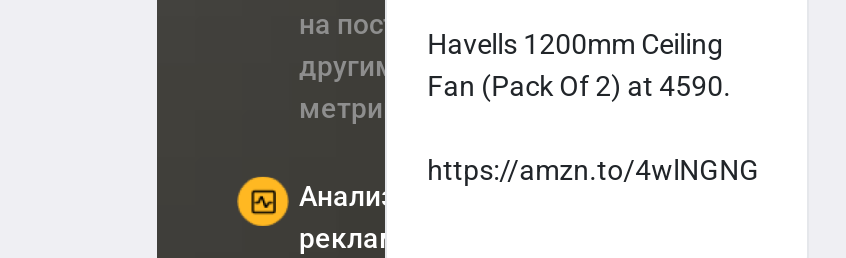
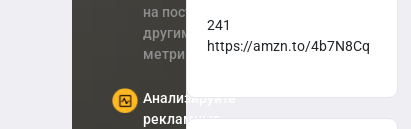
- Havells 1200mm Ceiling
- Fan (Pack Of 2) at 4590.
- https://amzn.to/4wlNGNG
+ 241
+ https://amzn.to/4b7N8Cq
